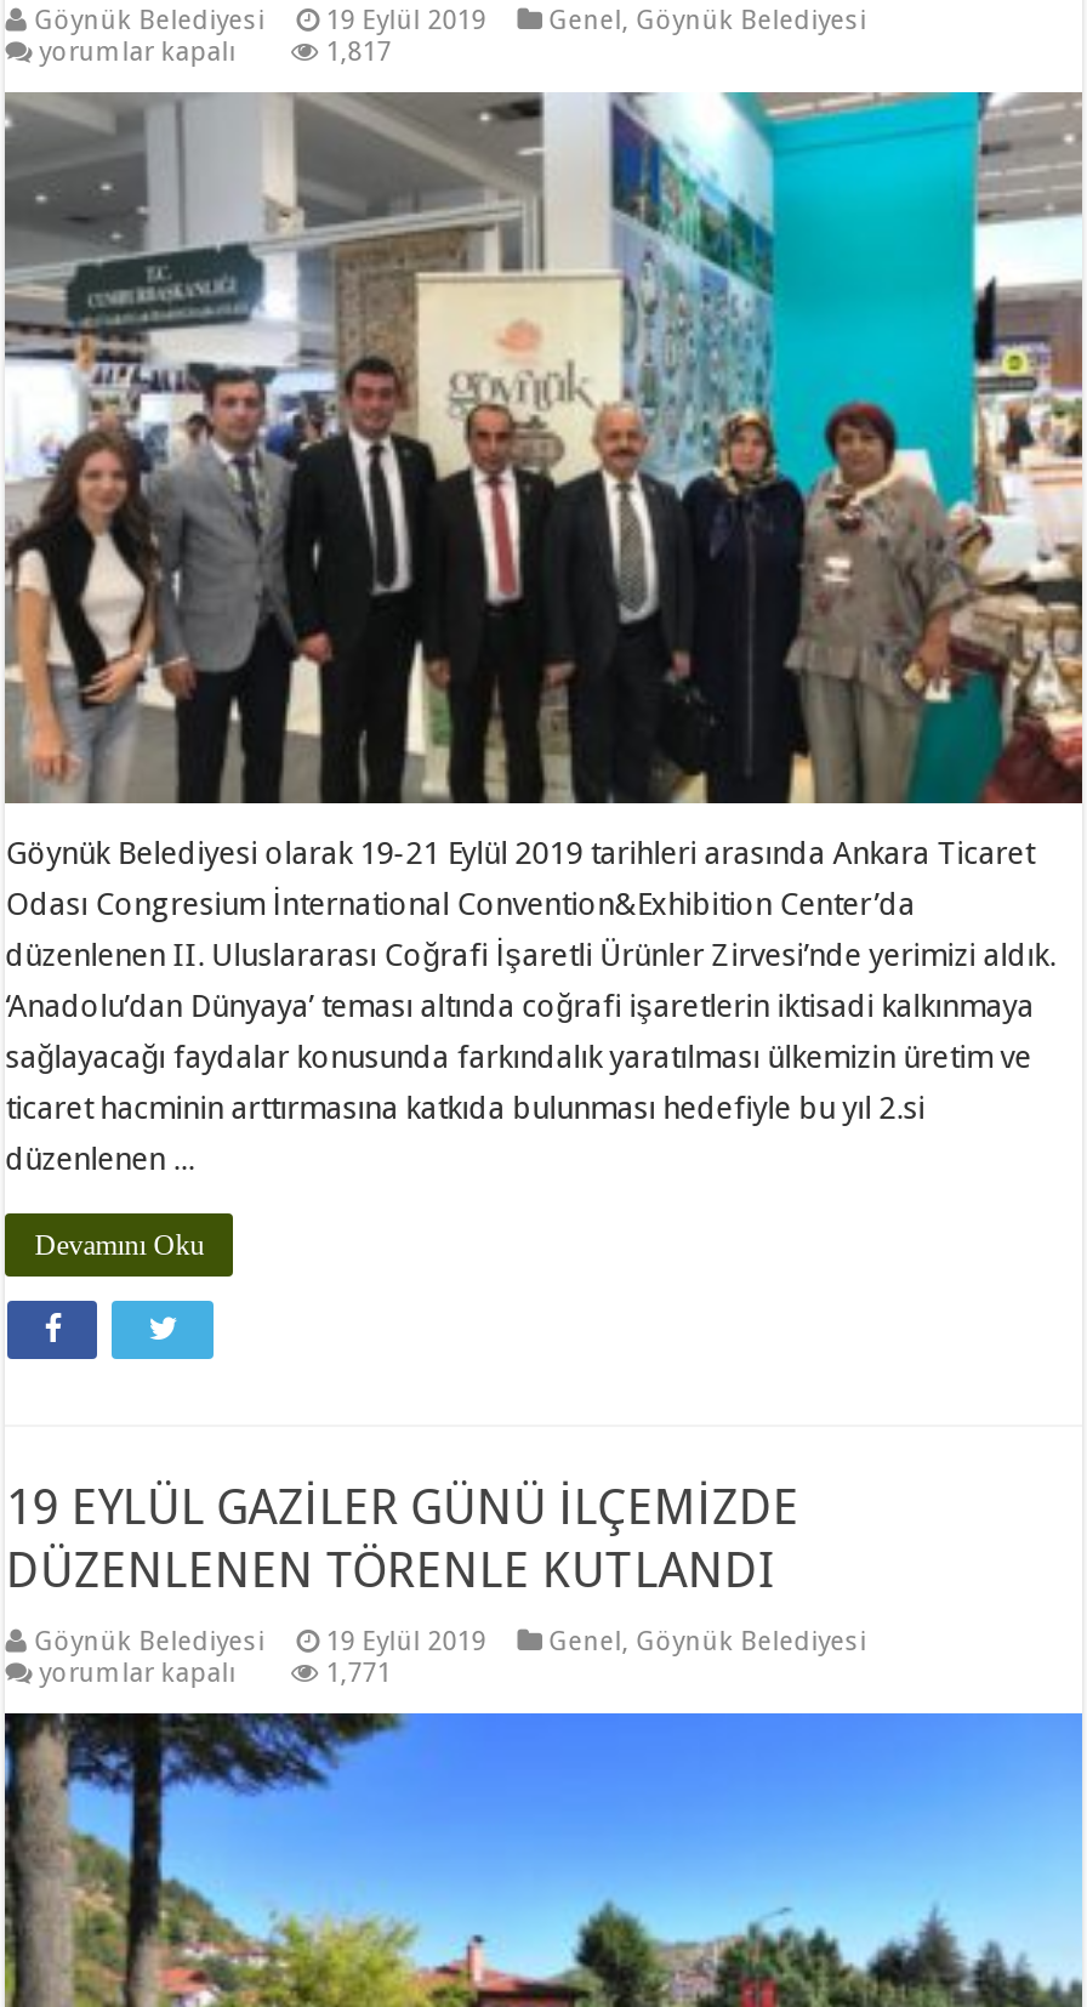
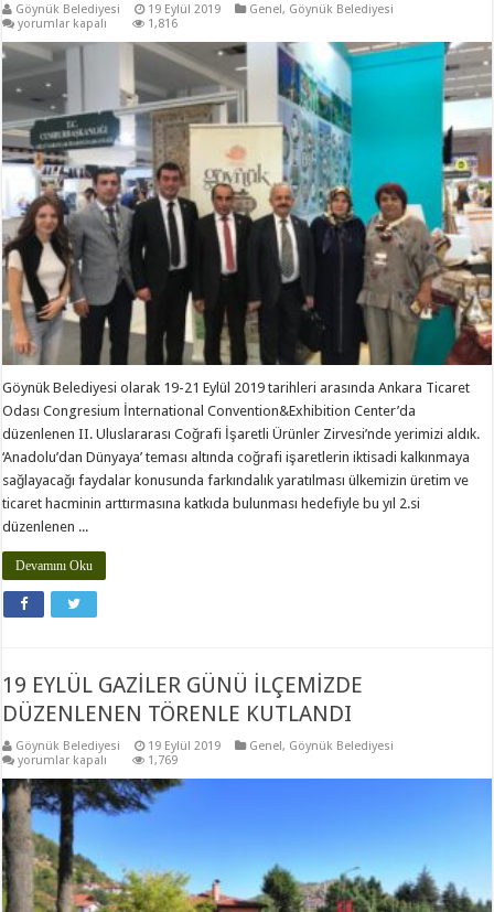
- 1,817
+ 1,816

- 1,771
+ 1,769
